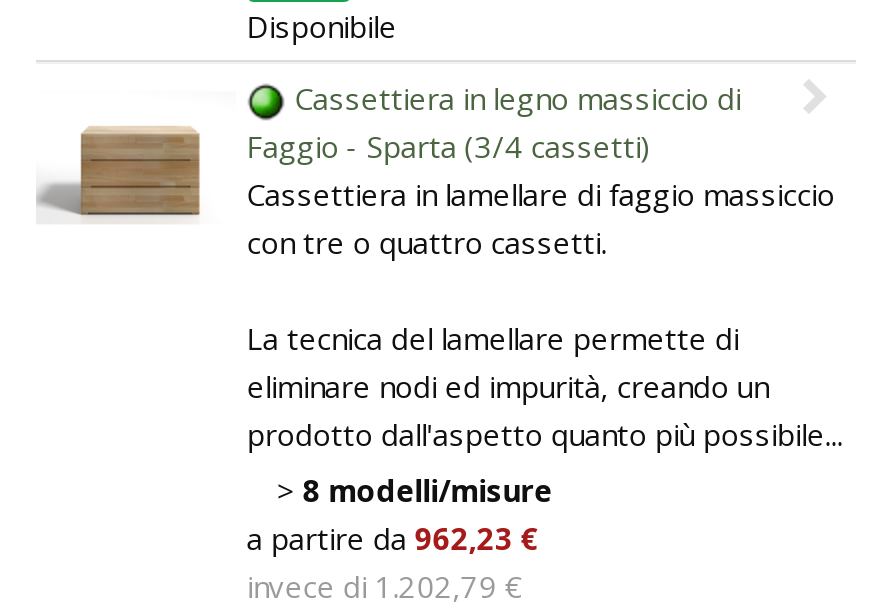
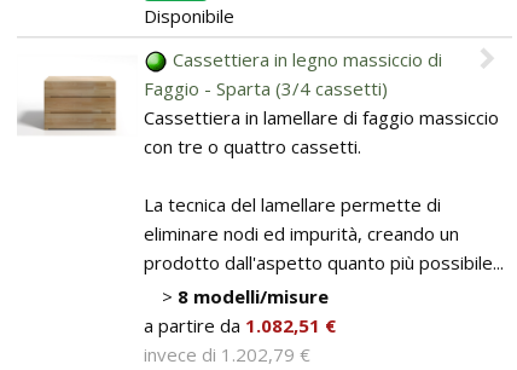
- a partire da 962,23 €
+ a partire da 1.082,51 €
